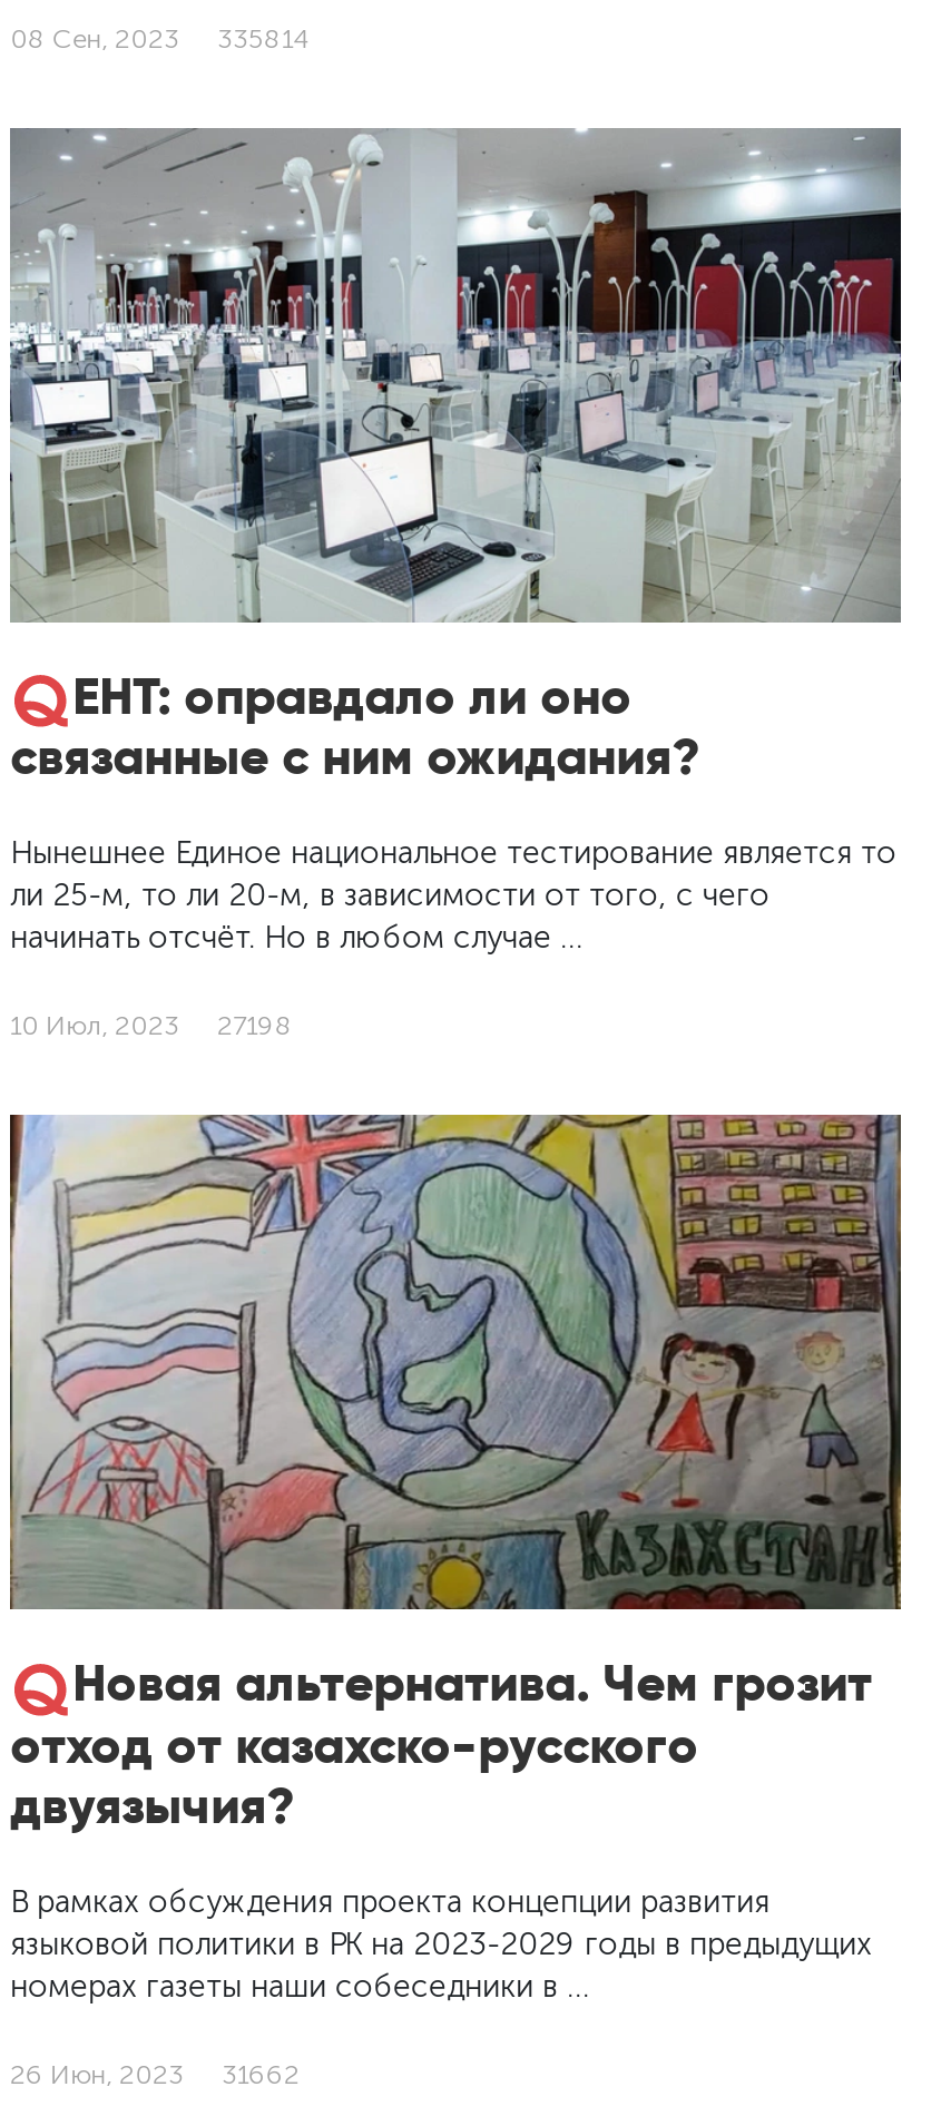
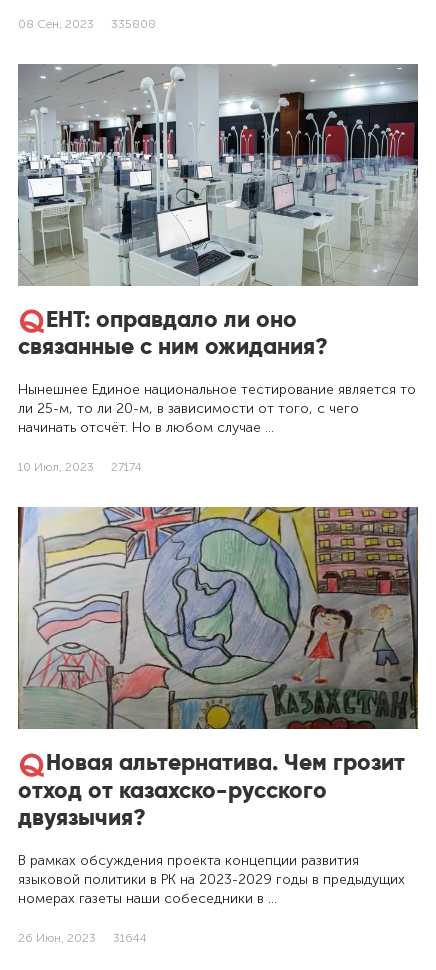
- 08 Сен, 2023 335814
+ 08 Сен, 2023 335808

- 10 Июл, 2023 27198
+ 10 Июл, 2023 27174

- 31662
+ 31644
